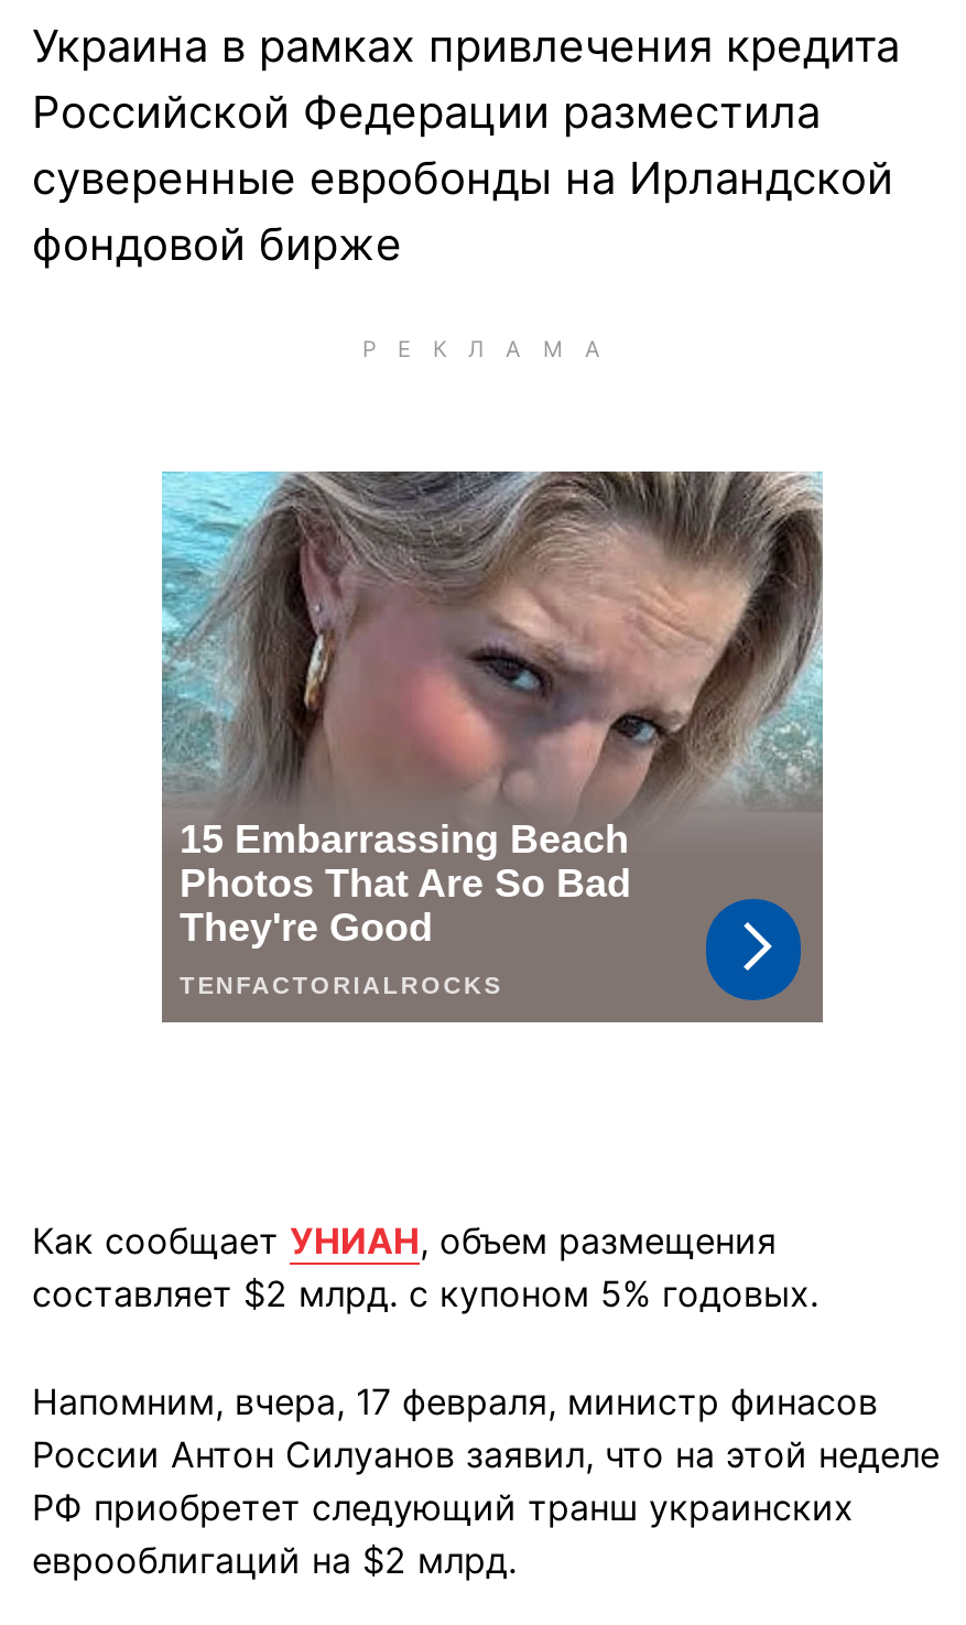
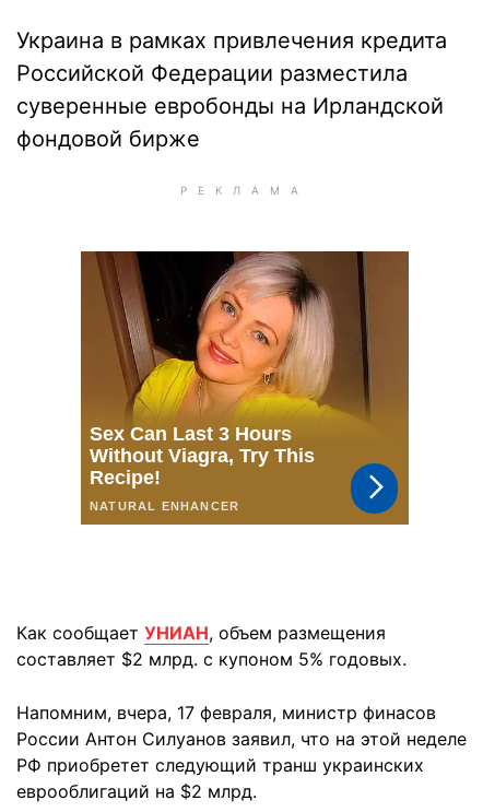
- [image]
+ [image]
